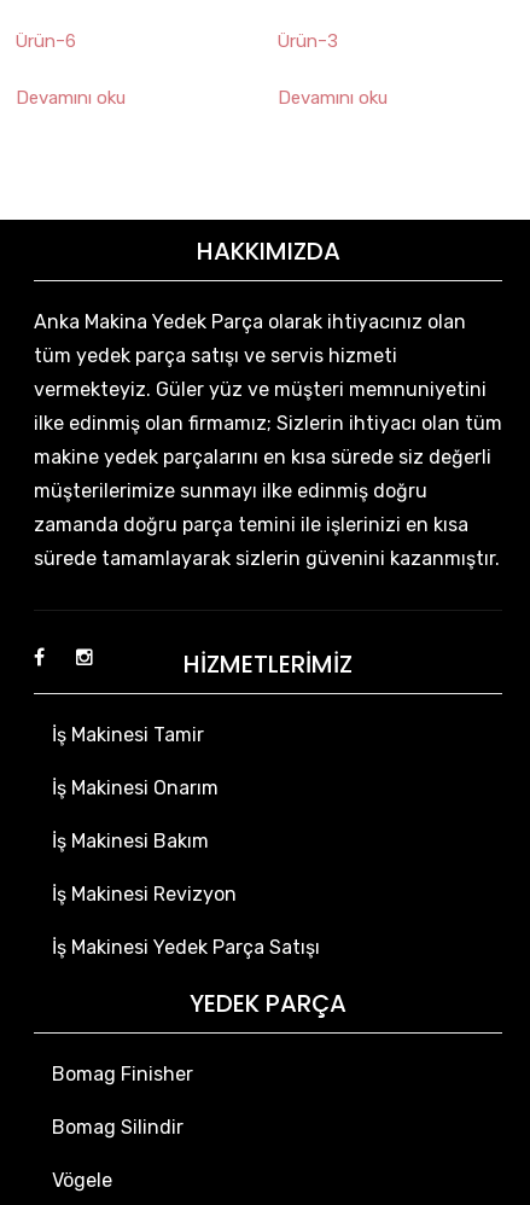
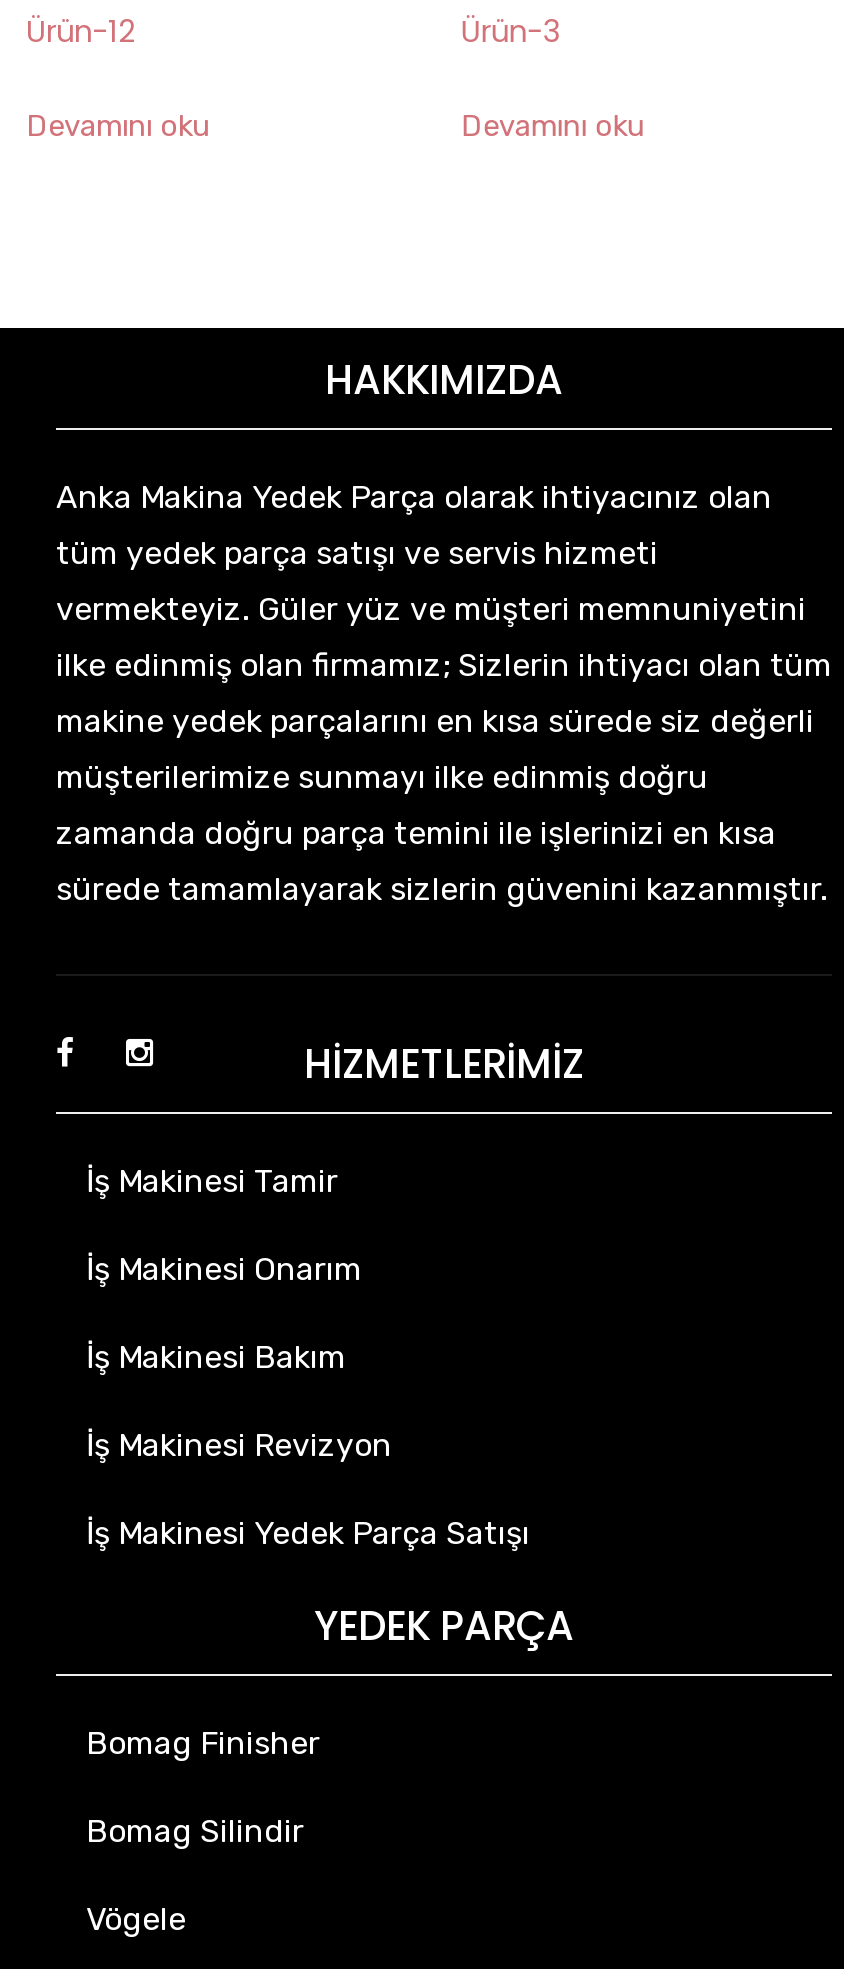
- Ürün-6
+ Ürün-12
